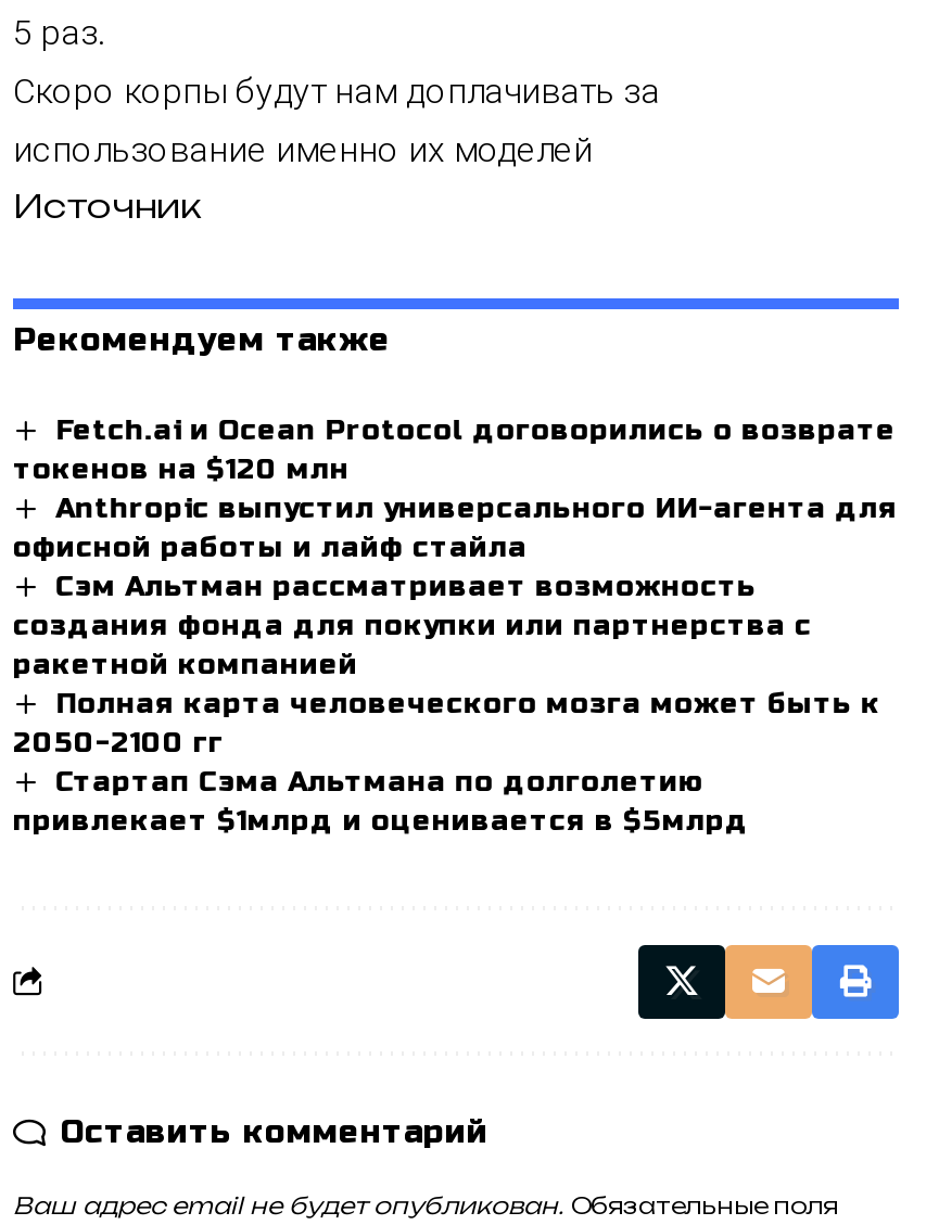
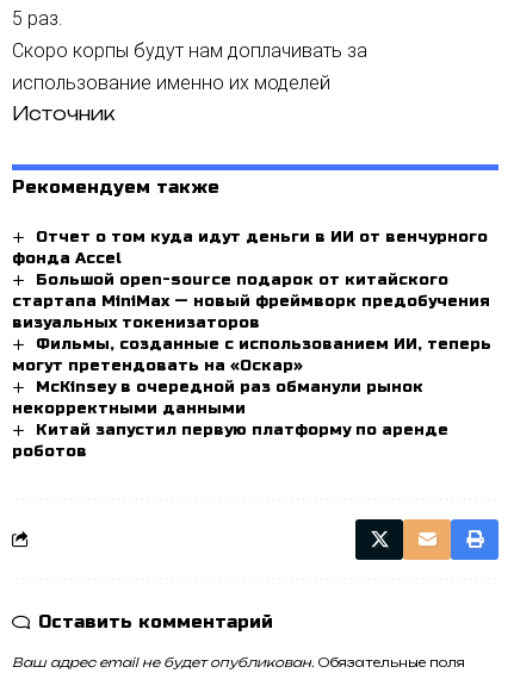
- Fetch.ai и Ocean Protocol договорились о возврате
- токенов на $120 млн
- Anthropic выпустил универсального ИИ-агента для
- офисной работы и лайф стайла
- Сэм Альтман рассматривает возможность
- создания фонда для покупки или партнерства с
- ракетной компанией
- Полная карта человеческого мозга может быть к
- 2050-2100 гг
- Стартап Сэма Альтмана по долголетию
- привлекает $1млрд и оценивается в $5млрд
+ Отчет о том куда идут деньги в ИИ от венчурного
+ фонда Accel
+ Большой open-source подарок от китайского
+ стартапа MiniMax — новый фреймворк предобучения
+ визуальных токенизаторов
+ Фильмы, созданные с использованием ИИ, теперь
+ могут претендовать на «Оскар»
+ McKinsey в очередной раз обманули рынок
+ некорректными данными
+ Китай запустил первую платформу по аренде
+ роботов
